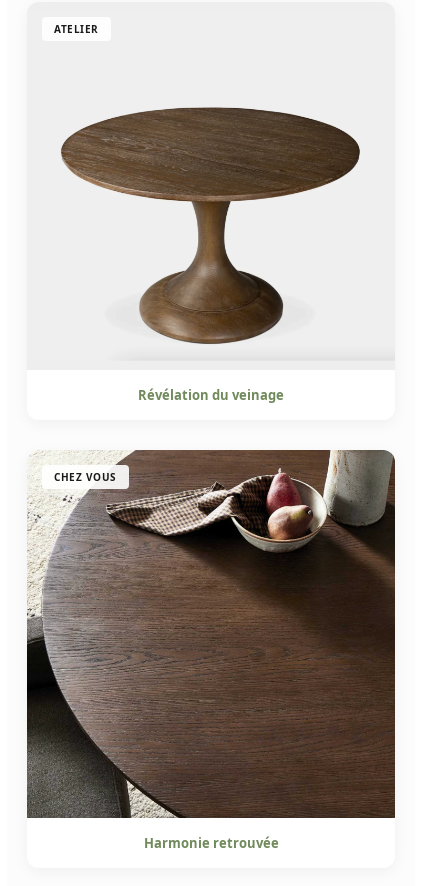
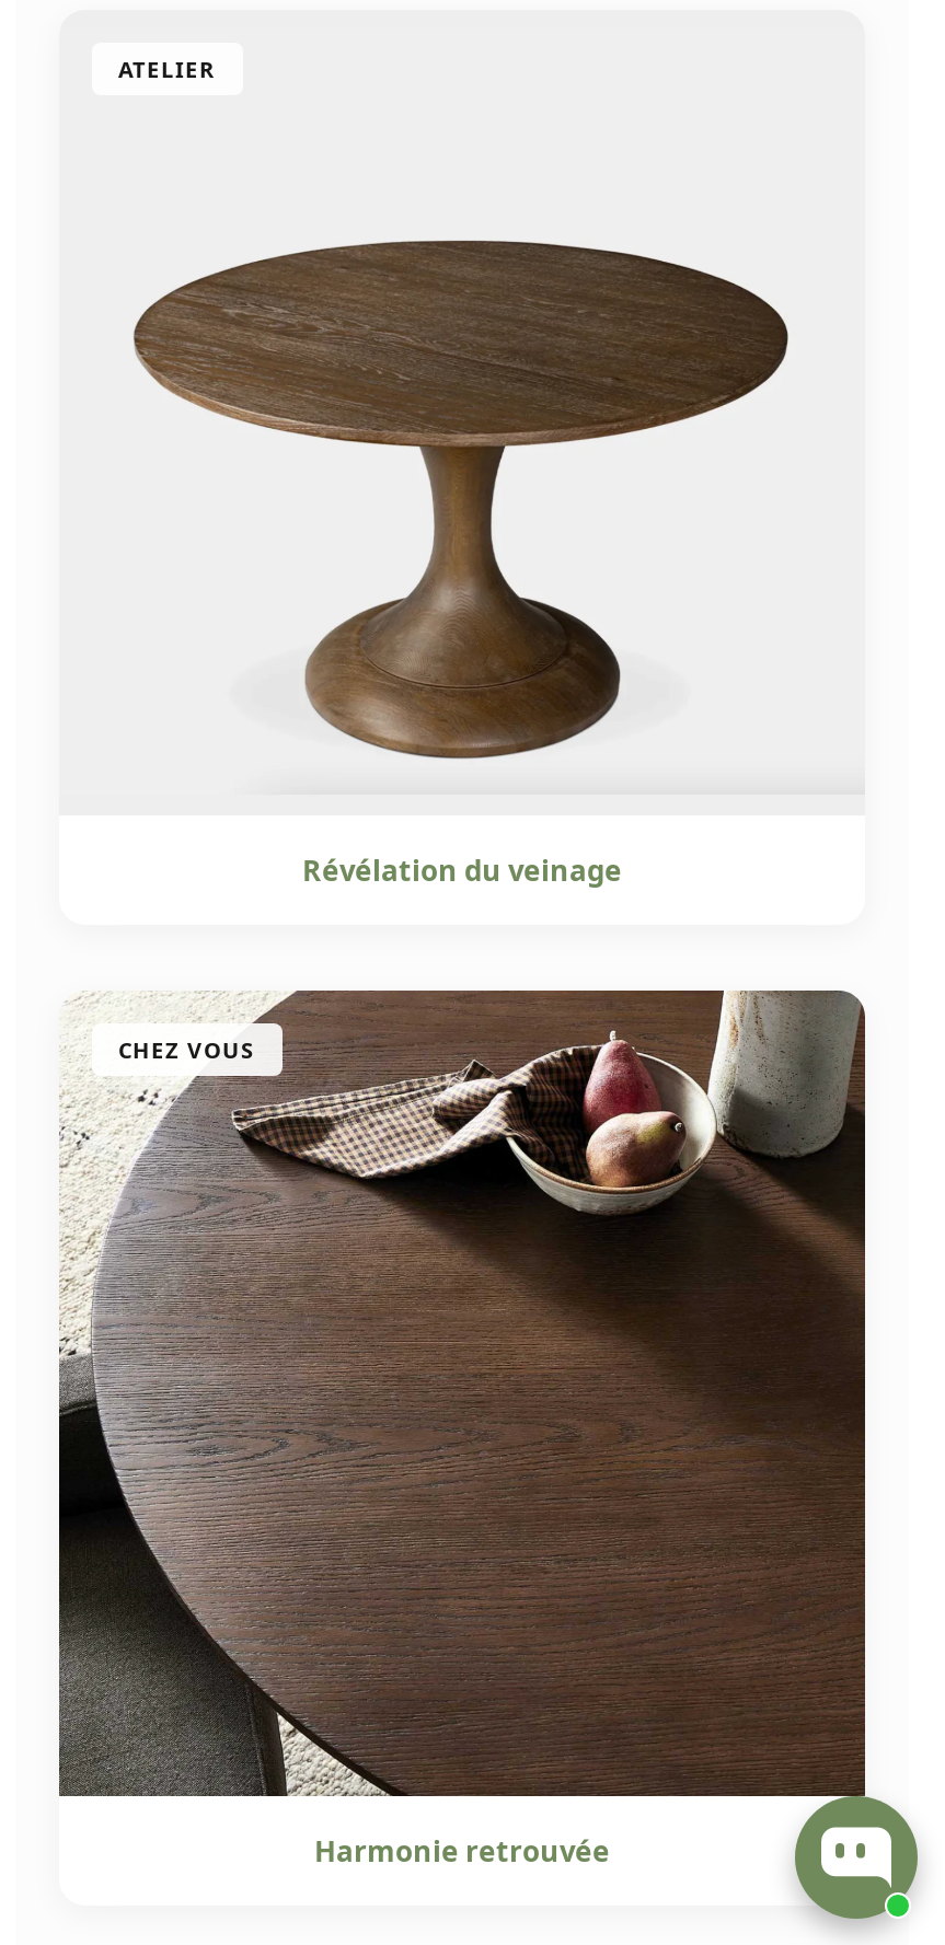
+ [image]
